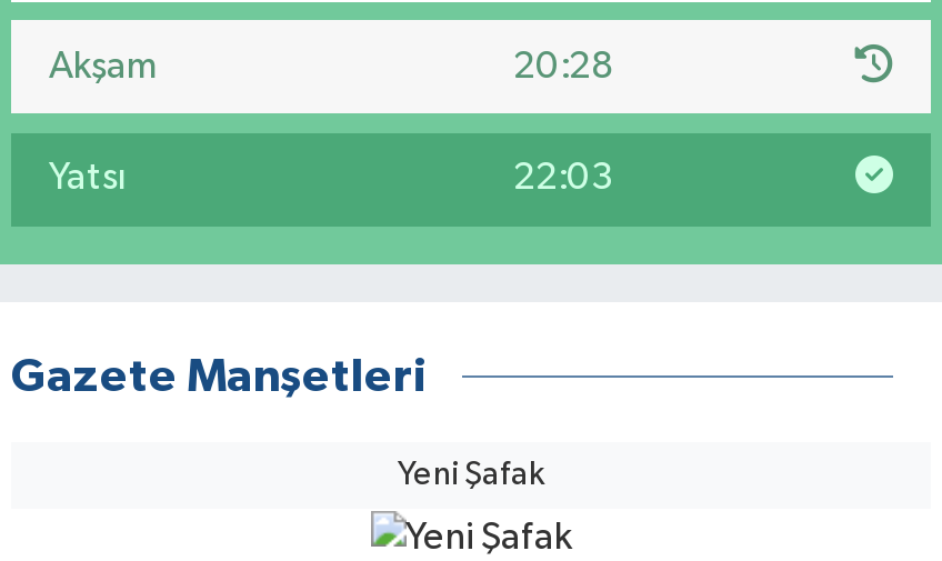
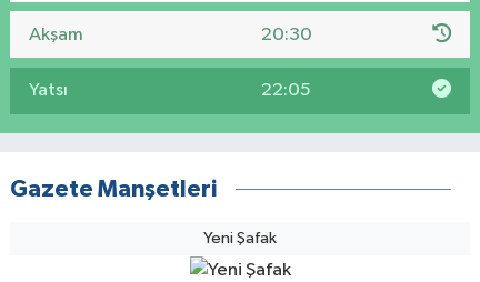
- 20:28
+ 20:30

- 22:03
+ 22:05
